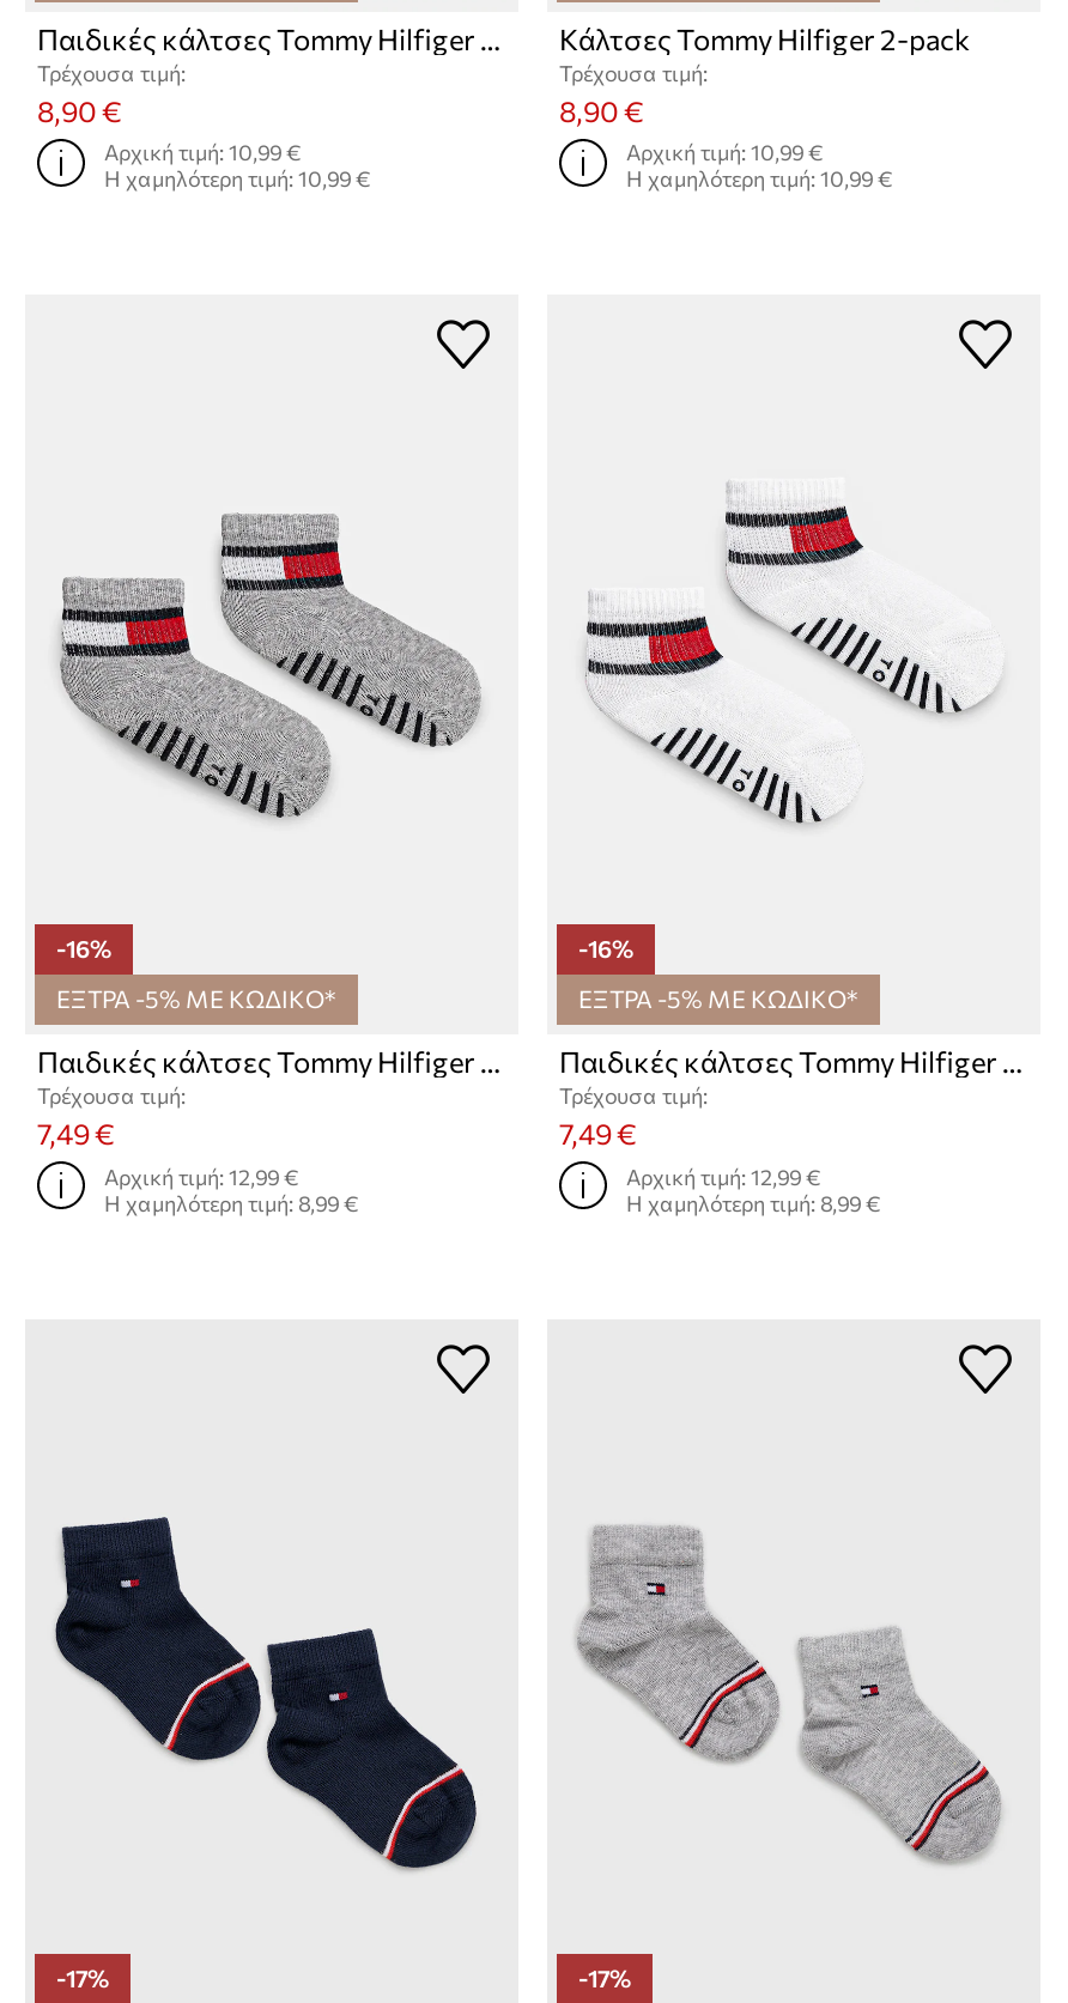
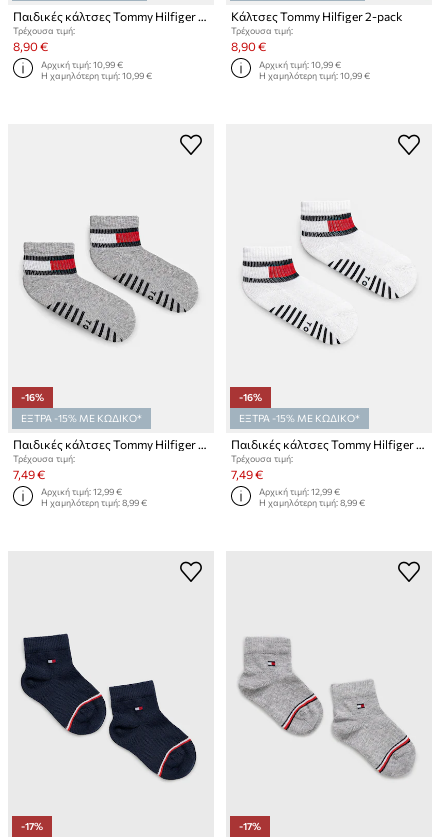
- ΕΞΤΡΑ -5% ΜΕ ΚΩΔΙΚΟ*
+ ΕΞΤΡΑ -15% ΜΕ ΚΩΔΙΚΟ*

- ΕΞΤΡΑ -5% ΜΕ ΚΩΔΙΚΟ*
+ ΕΞΤΡΑ -15% ΜΕ ΚΩΔΙΚΟ*
